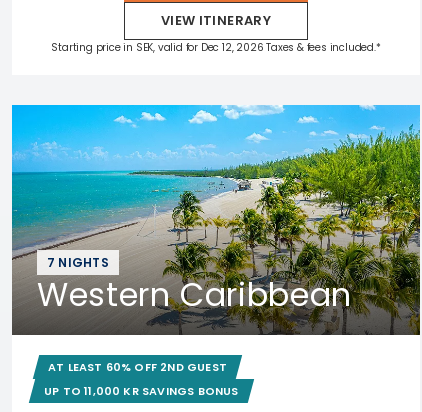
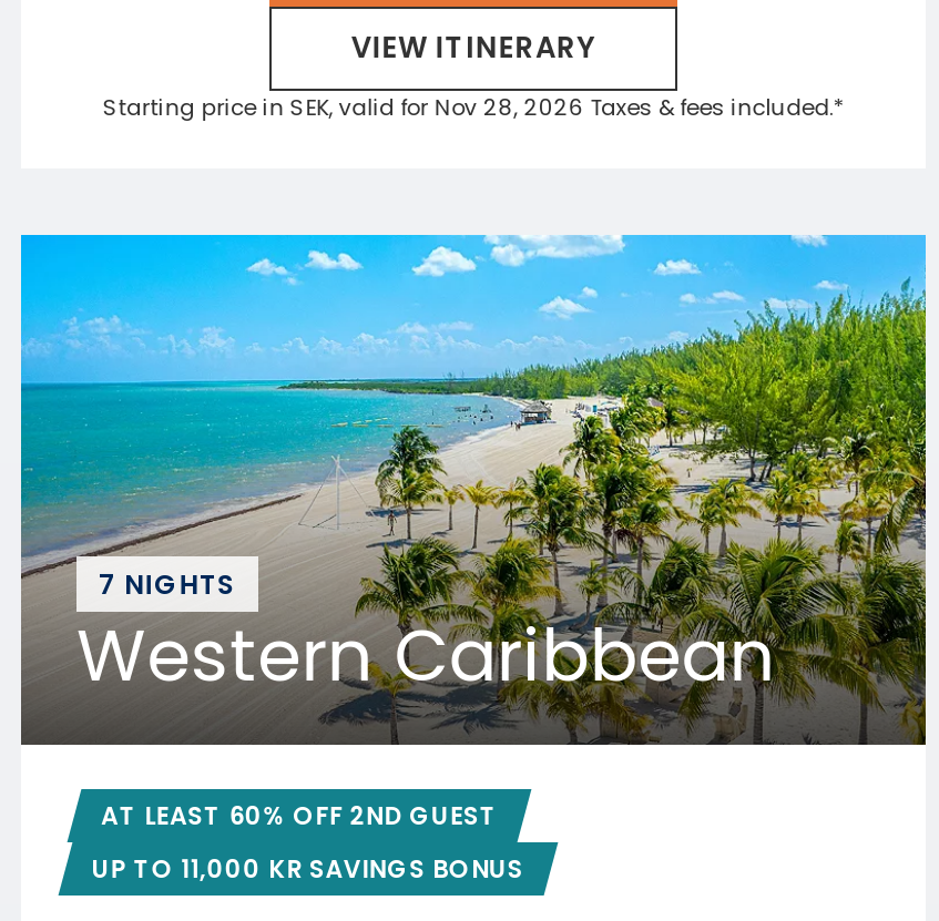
- Starting price in SEK, valid for Dec 12, 2026 Taxes & fees included.*
+ Starting price in SEK, valid for Nov 28, 2026 Taxes & fees included.*
